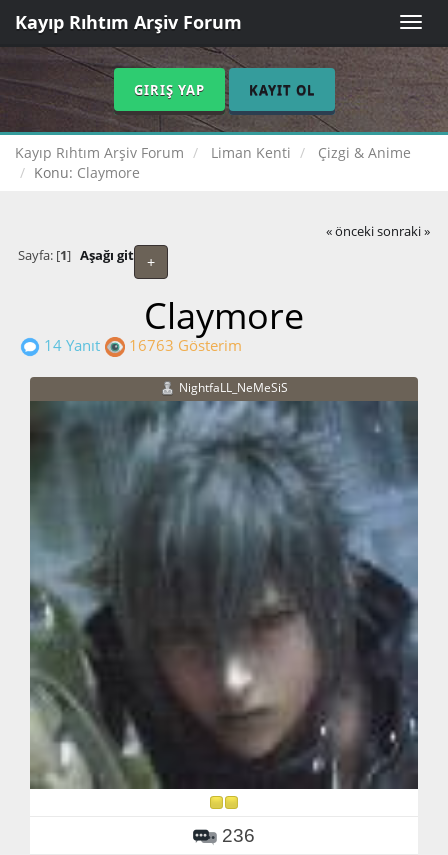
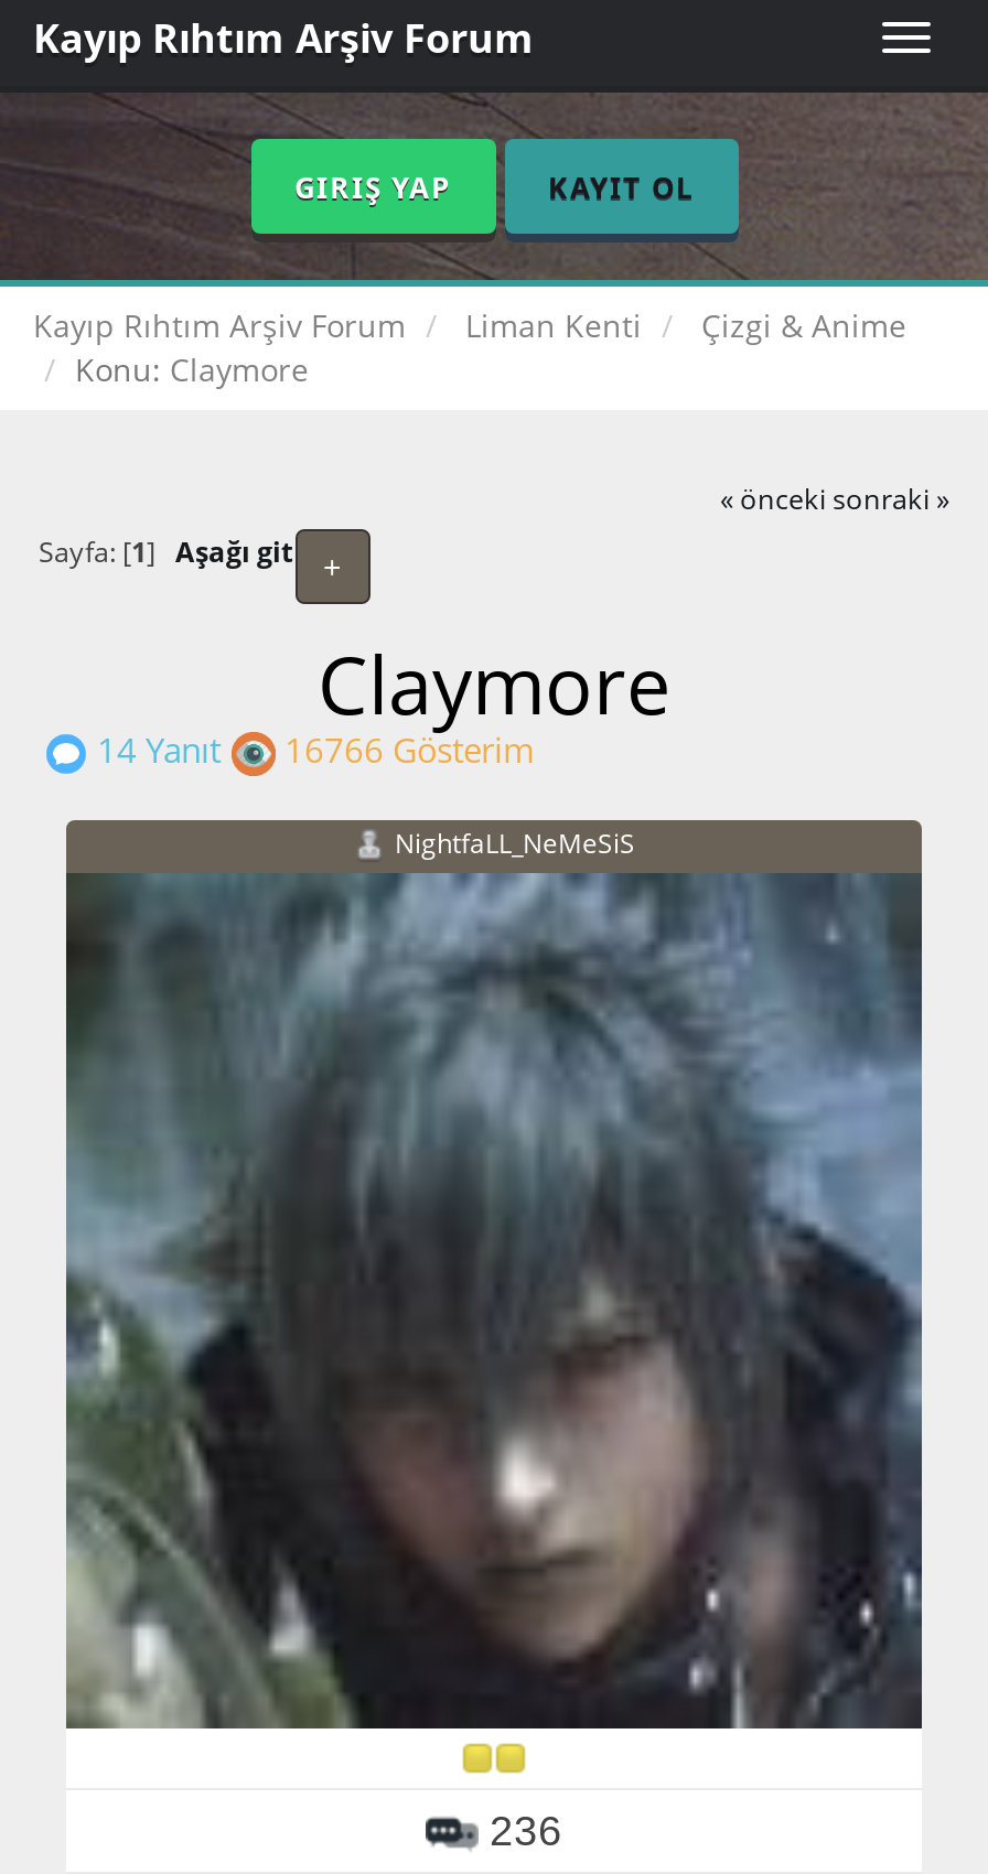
- 14 Yanıt 16763 Gösterim
+ 14 Yanıt 16766 Gösterim
